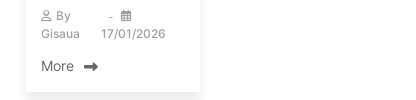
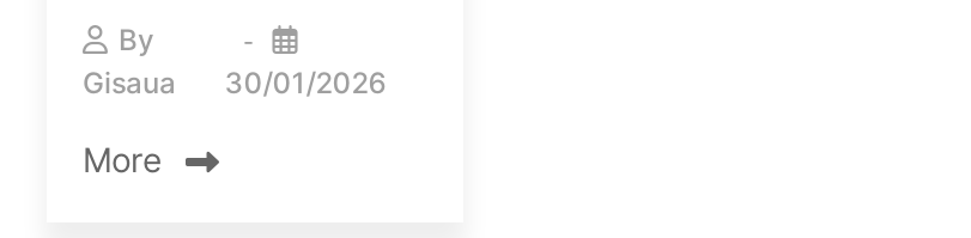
- Gisaua 17/01/2026
+ Gisaua 30/01/2026
